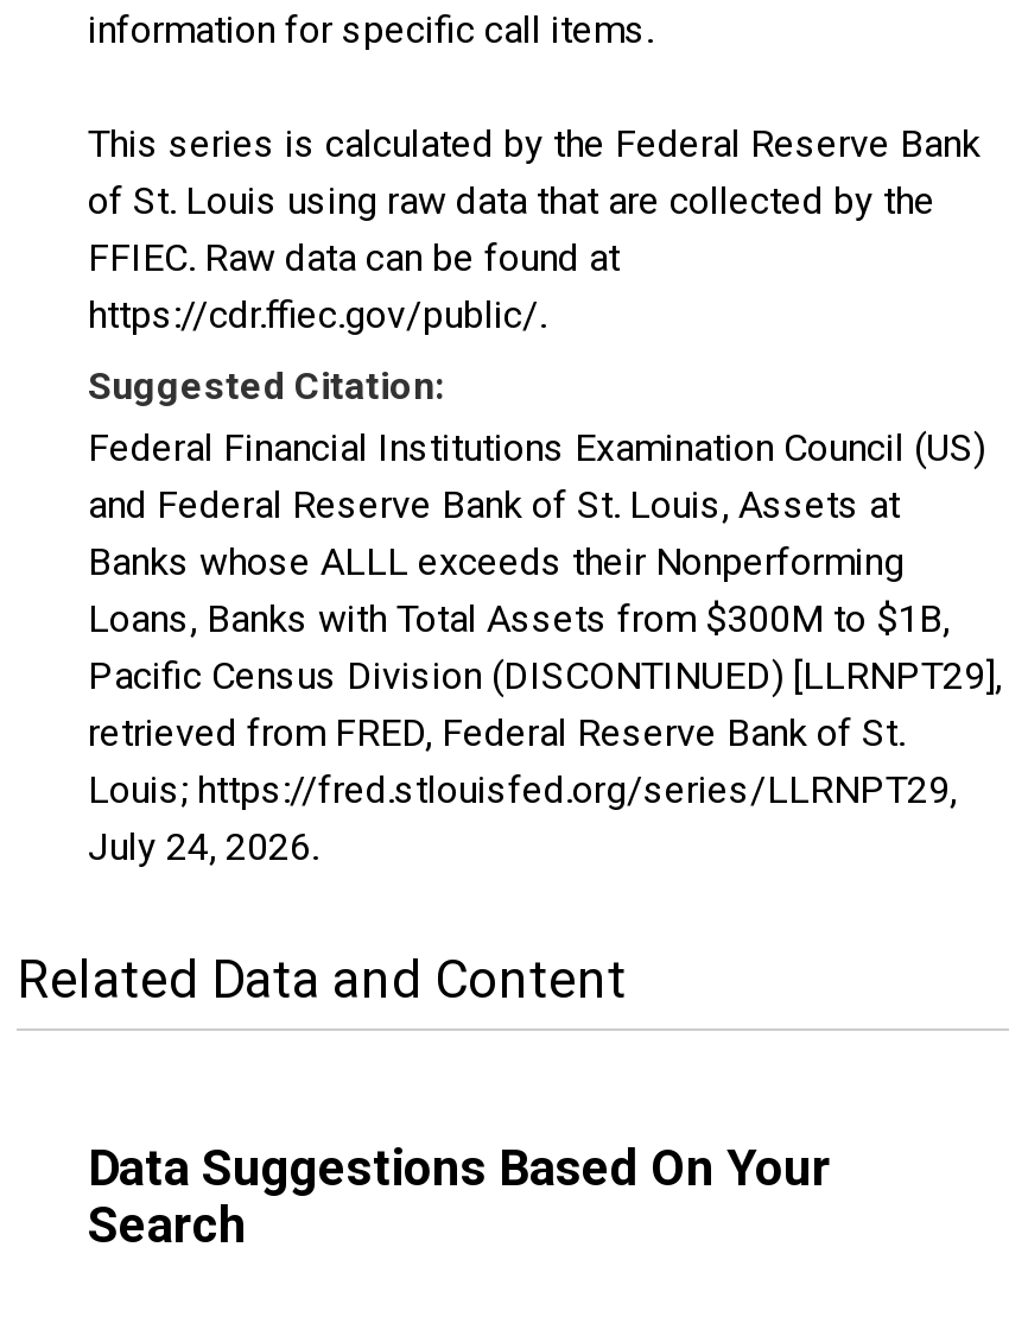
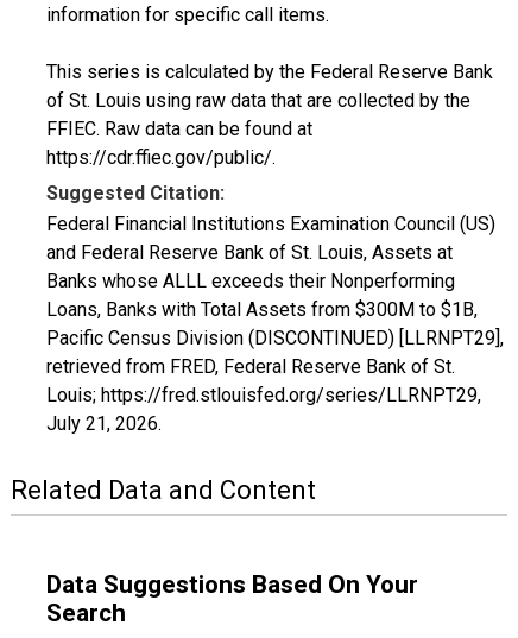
- July 24, 2026.
+ July 21, 2026.
